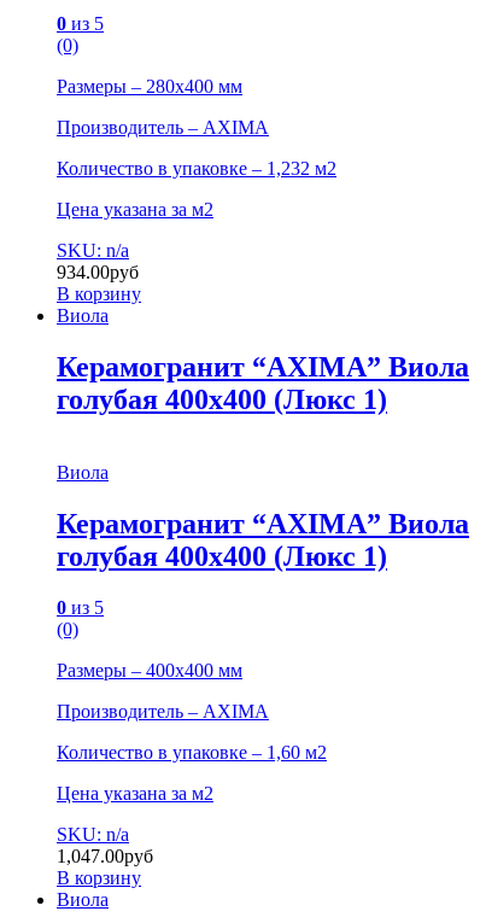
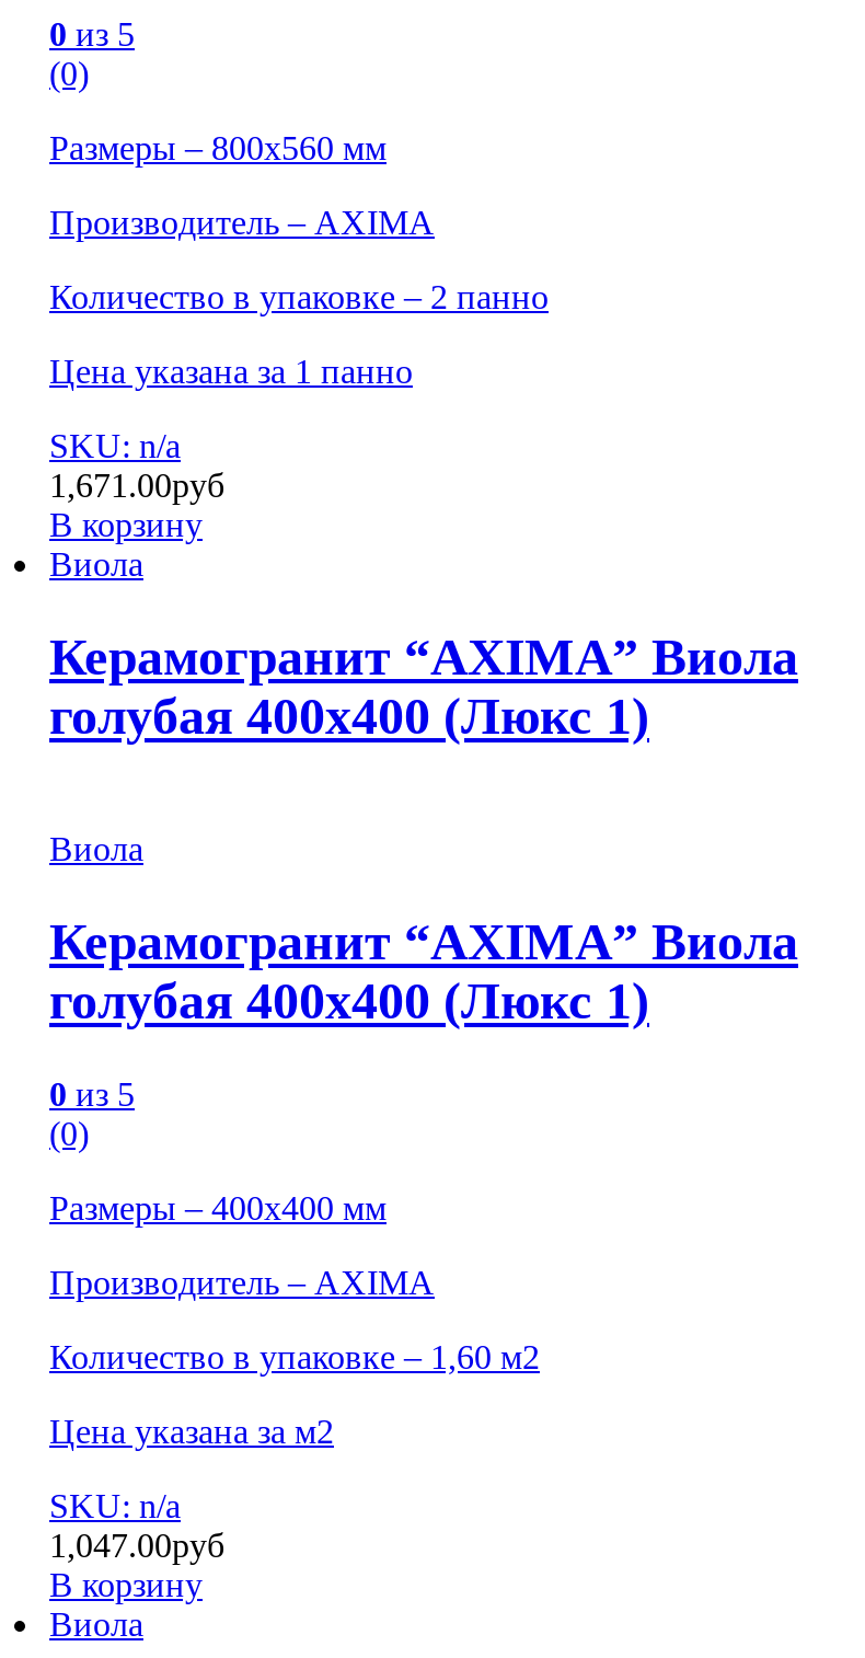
- Размеры – 280х400 мм
+ Размеры – 800х560 мм

- Количество в упаковке – 1,232 м2
+ Количество в упаковке – 2 панно

- Цена указана за м2
+ Цена указана за 1 панно

- 934.00руб
+ 1,671.00руб
